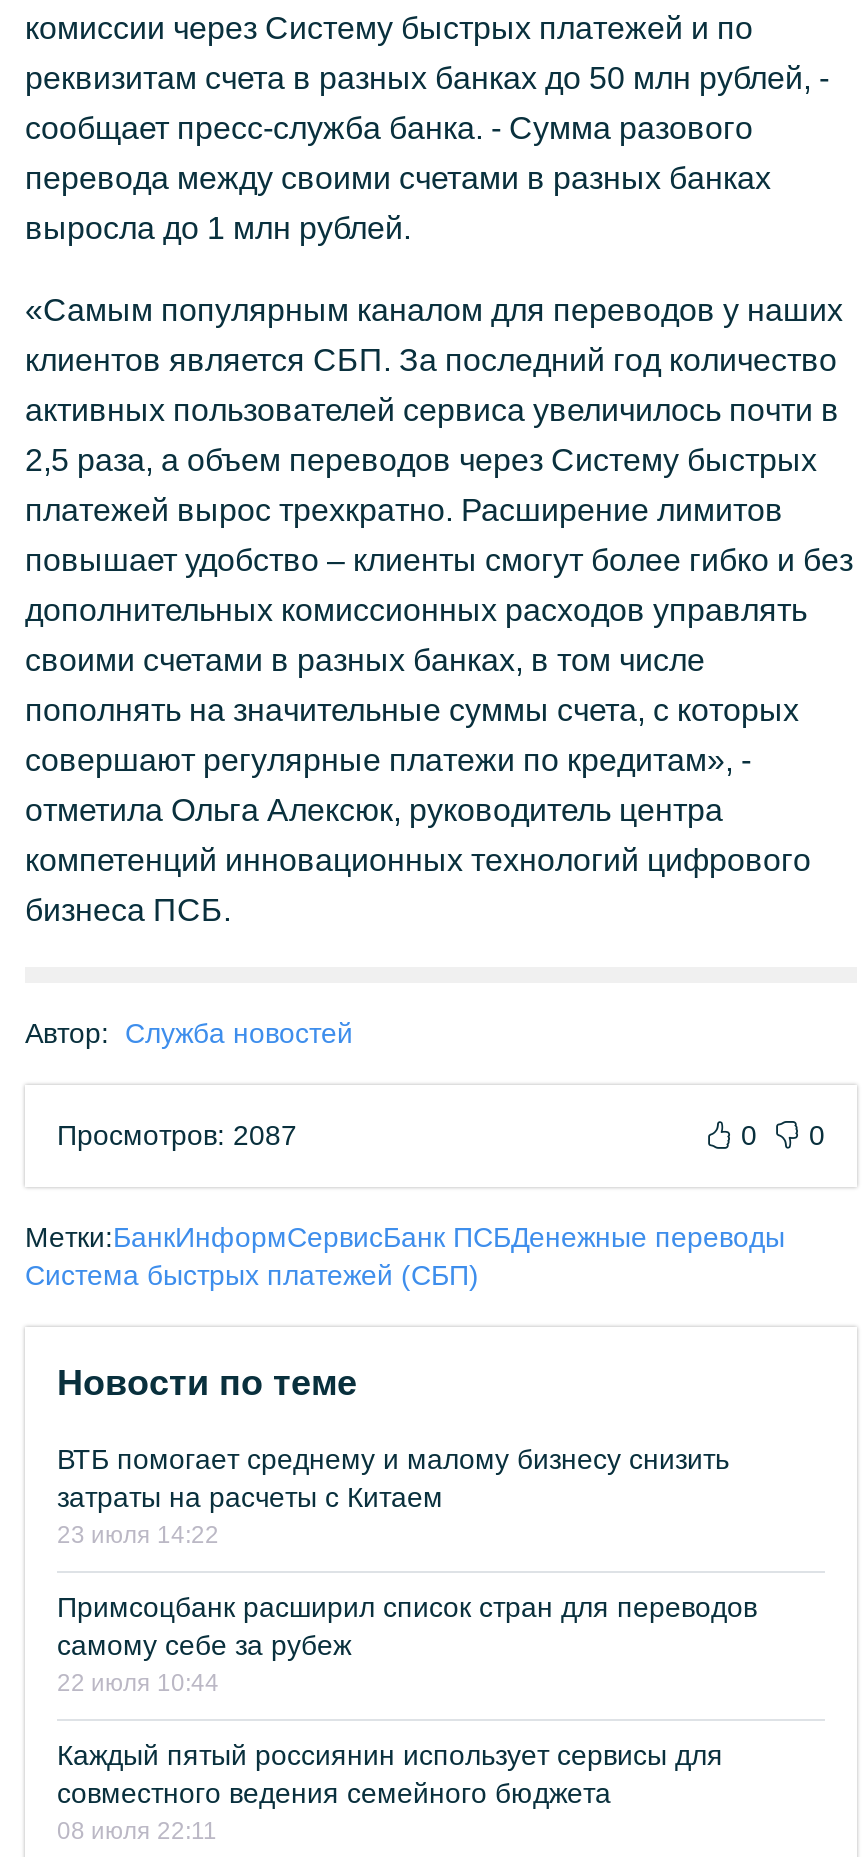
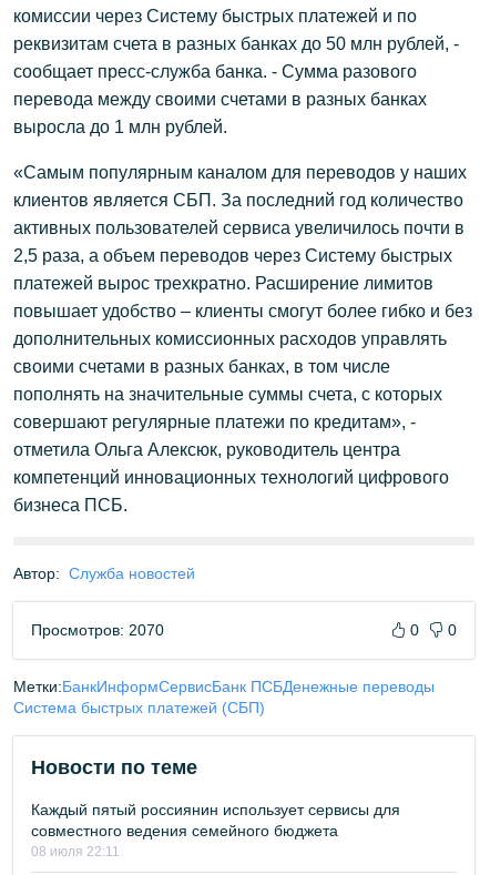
- Просмотров: 2087
+ Просмотров: 2070

- ВТБ помогает среднему и малому бизнесу снизить
- затраты на расчеты с Китаем
- 23 июля 14:22
- Примсоцбанк расширил список стран для переводов
- самому себе за рубеж
- 22 июля 10:44
